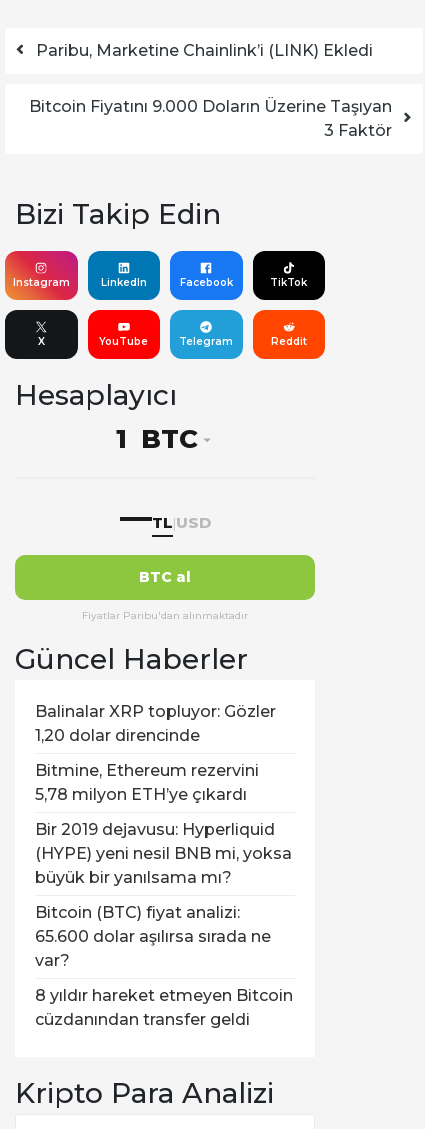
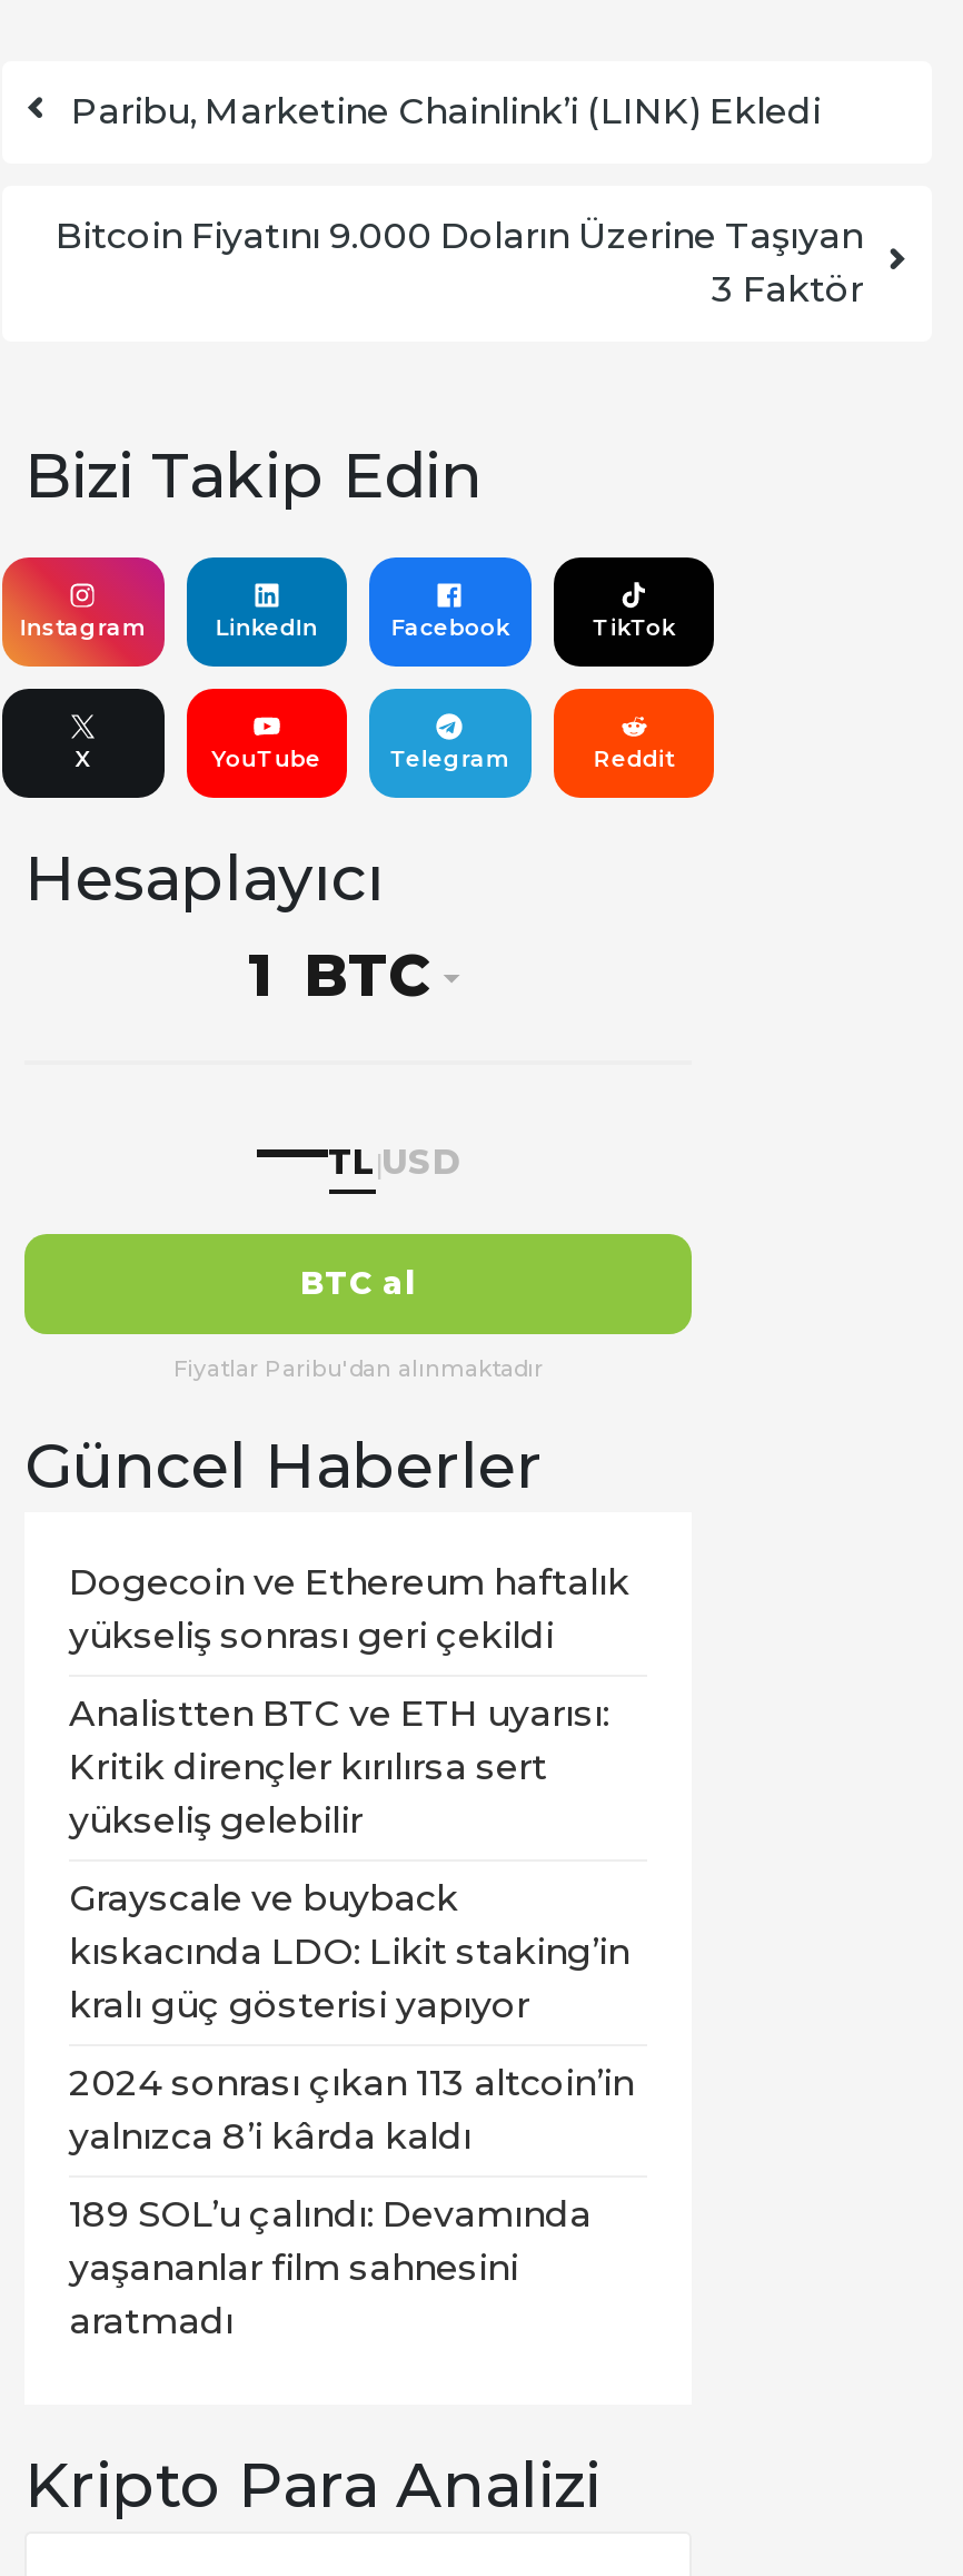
- Balinalar XRP topluyor: Gözler
- 1,20 dolar direncinde
+ Dogecoin ve Ethereum haftalık
+ yükseliş sonrası geri çekildi

- Bitmine, Ethereum rezervini
- 5,78 milyon ETH’ye çıkardı
+ Analistten BTC ve ETH uyarısı:
+ Kritik dirençler kırılırsa sert
+ yükseliş gelebilir

- Bir 2019 dejavusu: Hyperliquid
- (HYPE) yeni nesil BNB mi, yoksa
- büyük bir yanılsama mı?
+ Grayscale ve buyback
+ kıskacında LDO: Likit staking’in
+ kralı güç gösterisi yapıyor

- Bitcoin (BTC) fiyat analizi:
- 65.600 dolar aşılırsa sırada ne
- var?
+ 2024 sonrası çıkan 113 altcoin’in
+ yalnızca 8’i kârda kaldı

- 8 yıldır hareket etmeyen Bitcoin
- cüzdanından transfer geldi
+ 189 SOL’u çalındı: Devamında
+ yaşananlar film sahnesini
+ aratmadı
